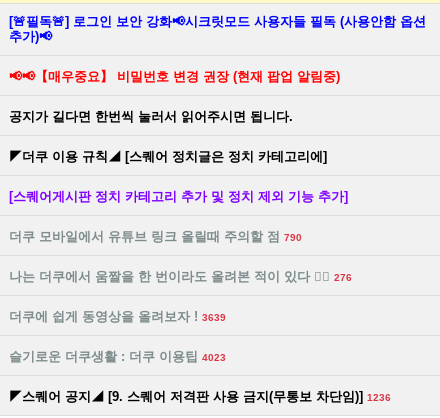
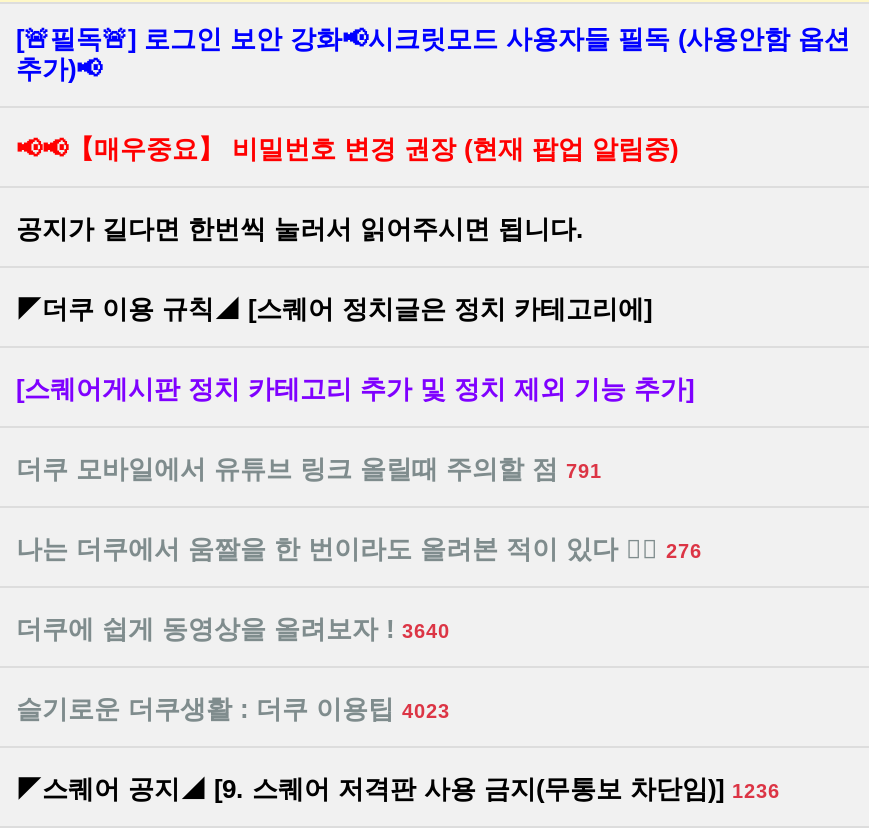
- 더쿠 모바일에서 유튜브 링크 올릴때 주의할 점 790
+ 더쿠 모바일에서 유튜브 링크 올릴때 주의할 점 791

- 더쿠에 쉽게 동영상을 올려보자 ! 3639
+ 더쿠에 쉽게 동영상을 올려보자 ! 3640
